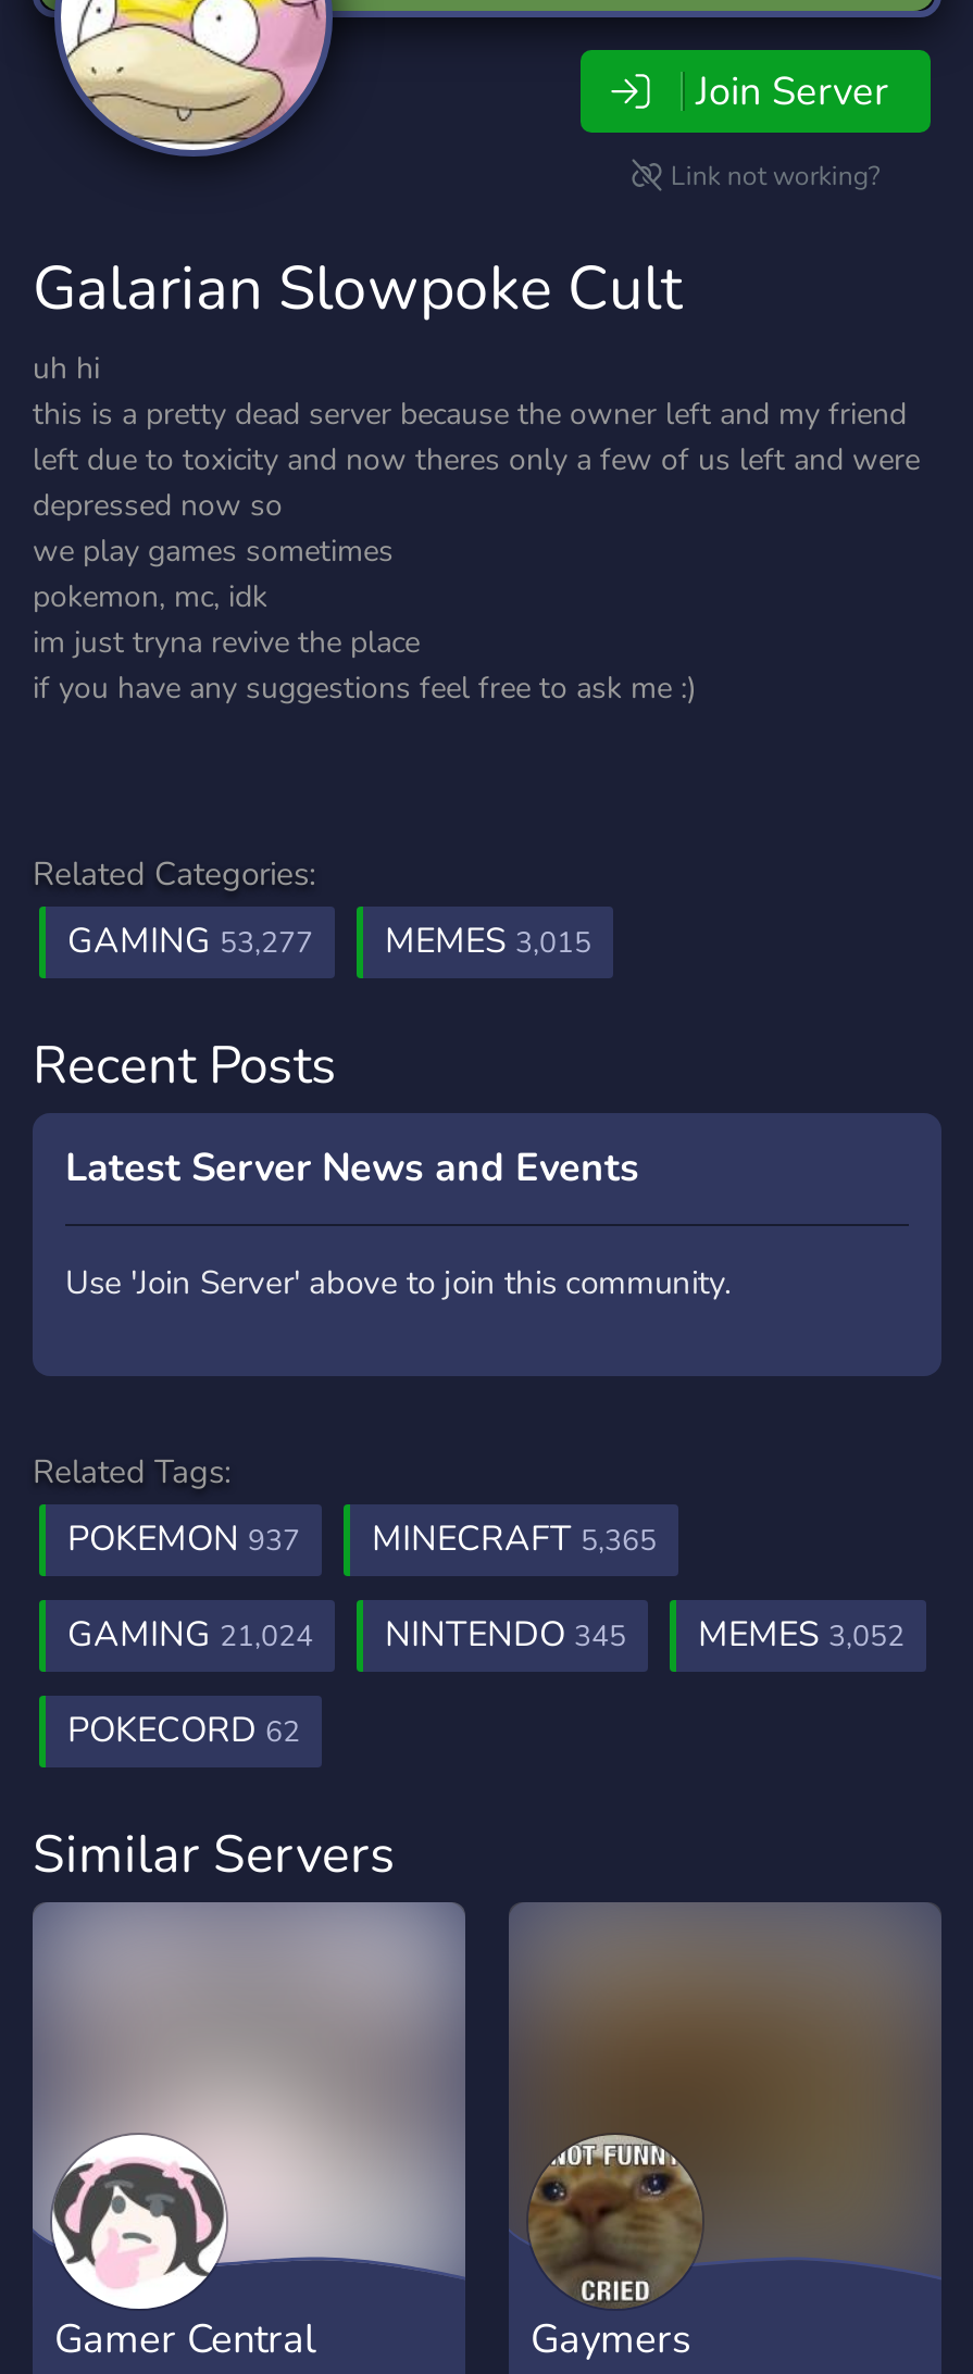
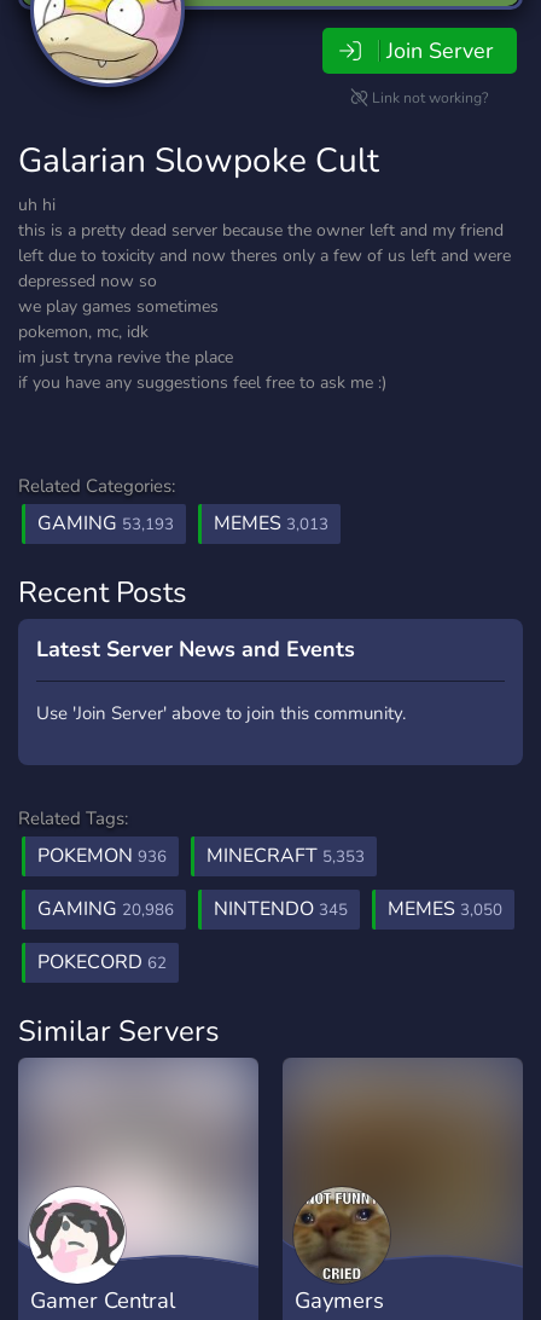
- GAMING 53,277
+ GAMING 53,193

- MEMES 3,015
+ MEMES 3,013

- POKEMON 937
+ POKEMON 936

- MINECRAFT 5,365
+ MINECRAFT 5,353

- GAMING 21,024
+ GAMING 20,986

- MEMES 3,052
+ MEMES 3,050
